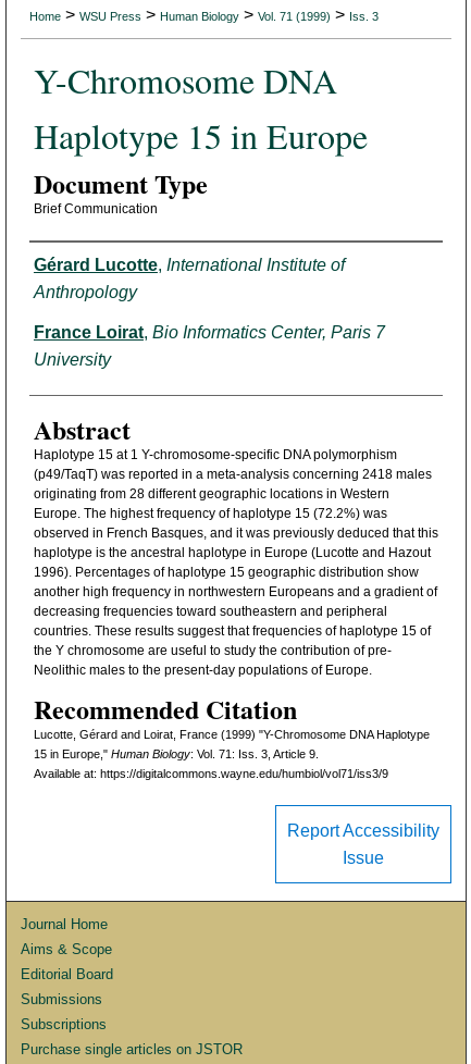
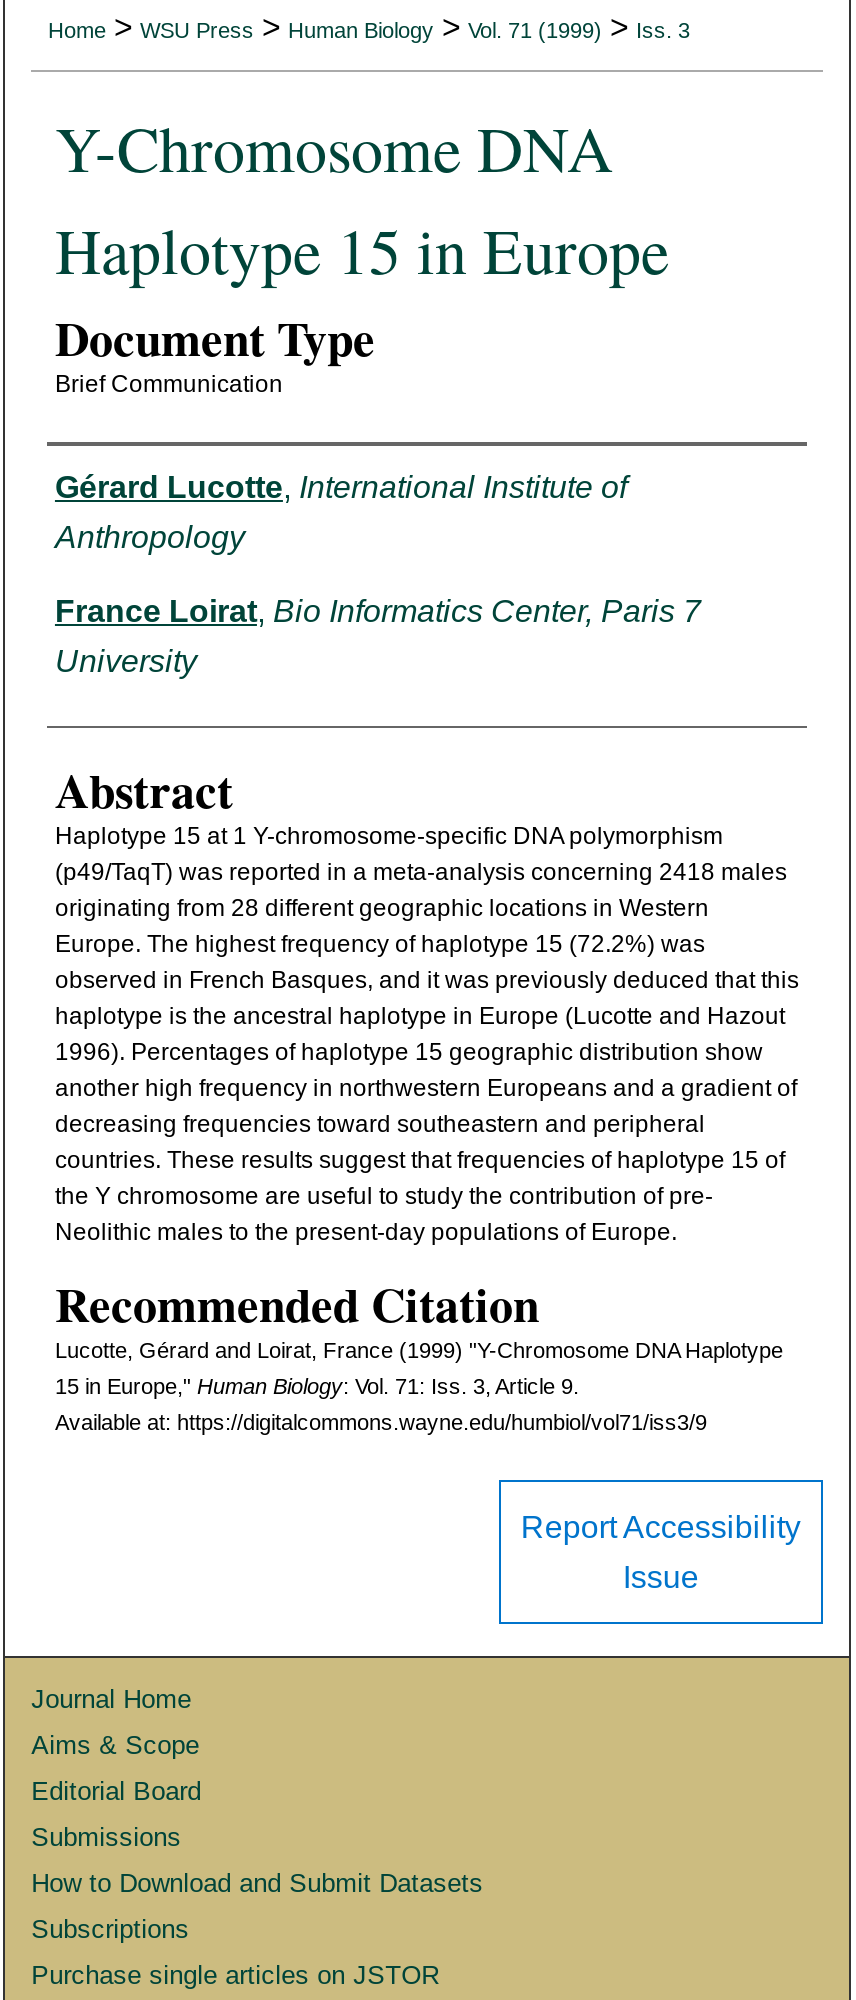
+ How to Download and Submit Datasets
